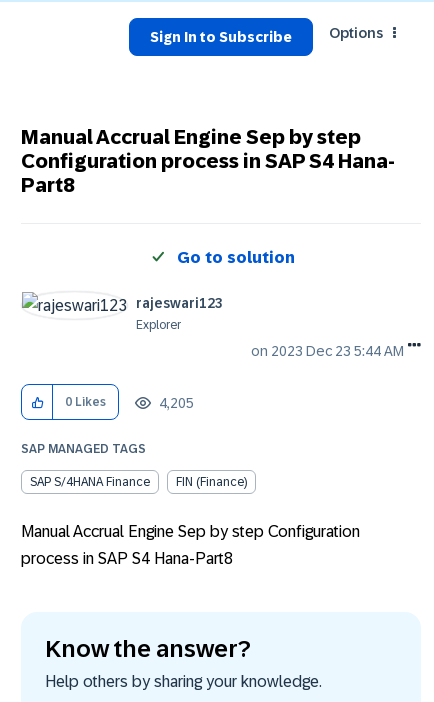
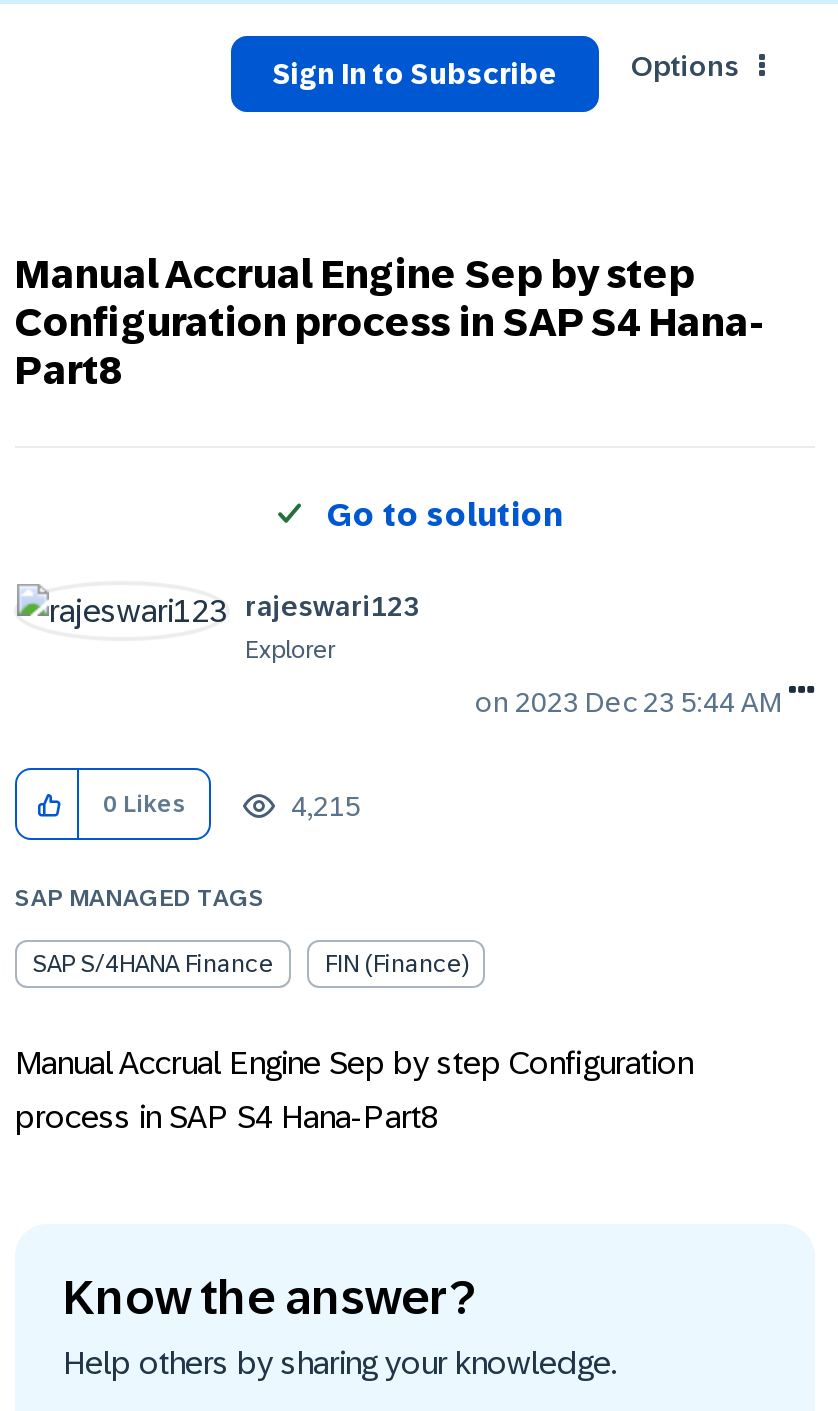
- 4,205
+ 4,215
